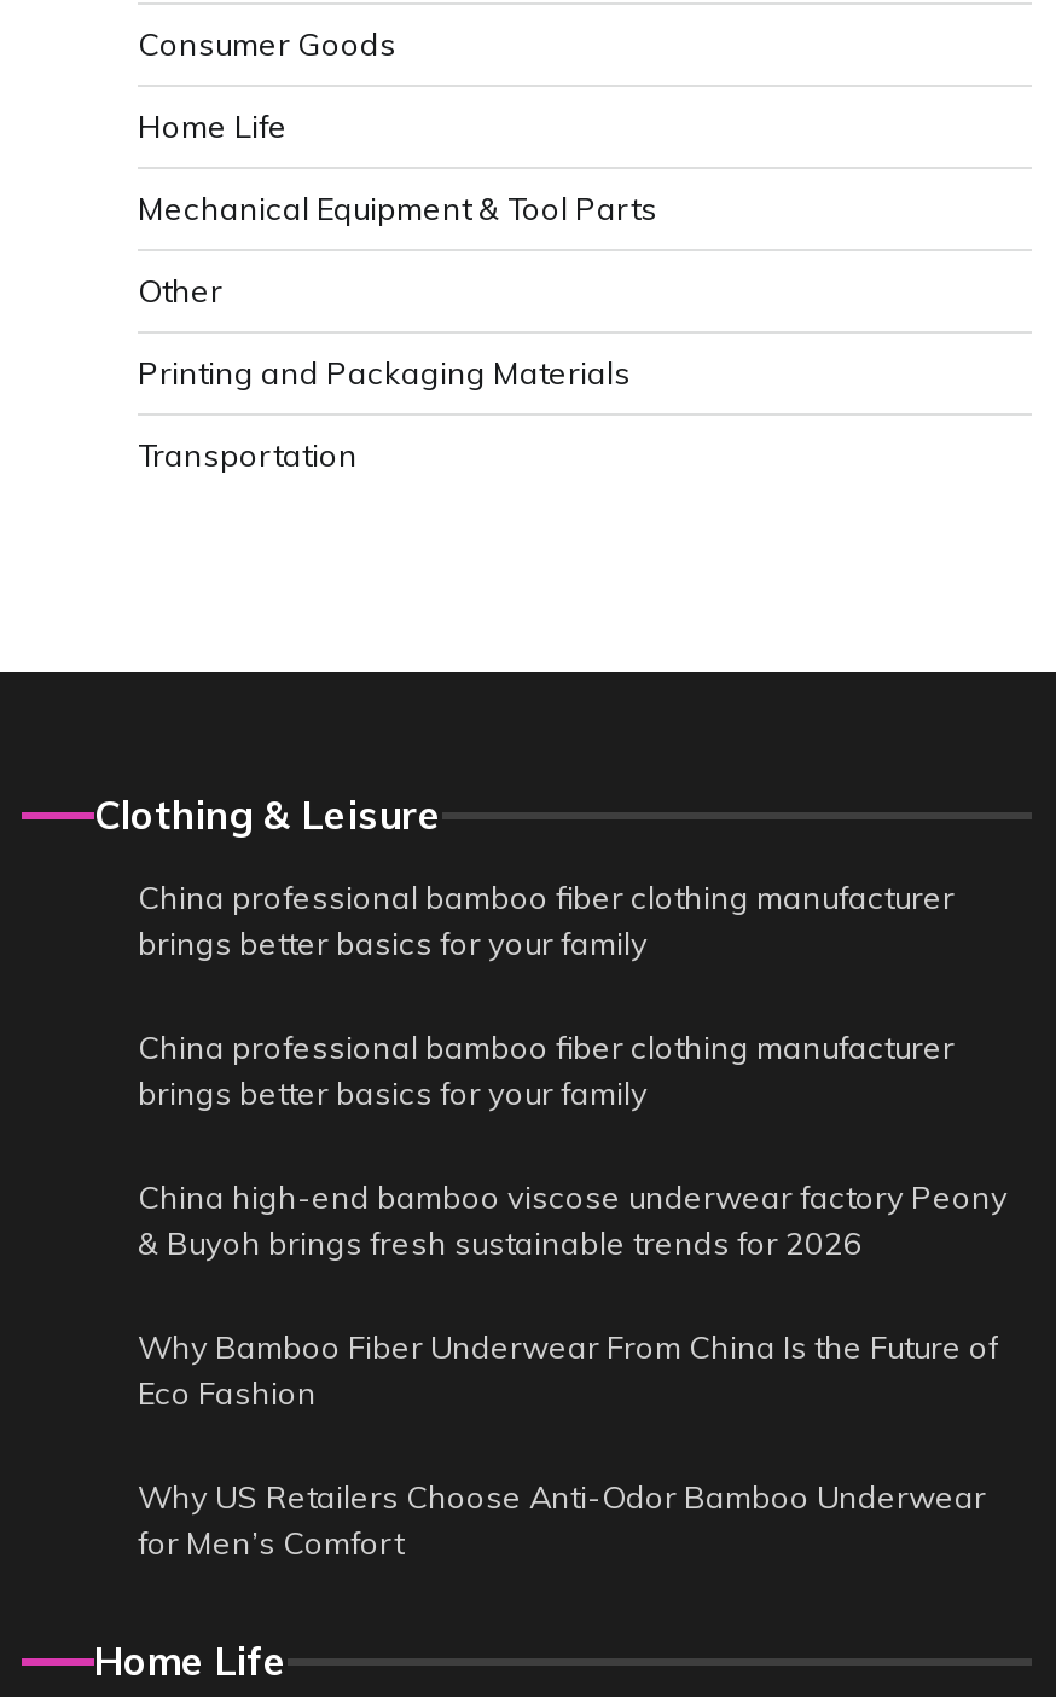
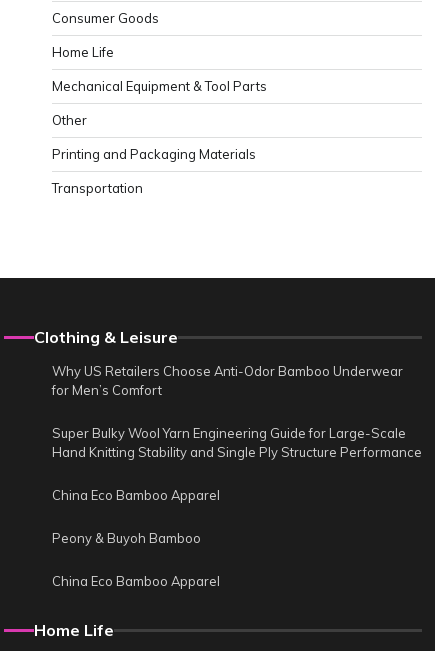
- China professional bamboo fiber clothing manufacturer
- brings better basics for your family
- China professional bamboo fiber clothing manufacturer
- brings better basics for your family
- China high-end bamboo viscose underwear factory Peony
- & Buyoh brings fresh sustainable trends for 2026
- Why Bamboo Fiber Underwear From China Is the Future of
- Eco Fashion

moved up: Why US Retailers Choose Anti-Odor Bamboo Underwear | for Men’s Comfort

+ Super Bulky Wool Yarn Engineering Guide for Large-Scale
+ Hand Knitting Stability and Single Ply Structure Performance
+ China Eco Bamboo Apparel
+ Peony & Buyoh Bamboo
+ China Eco Bamboo Apparel
